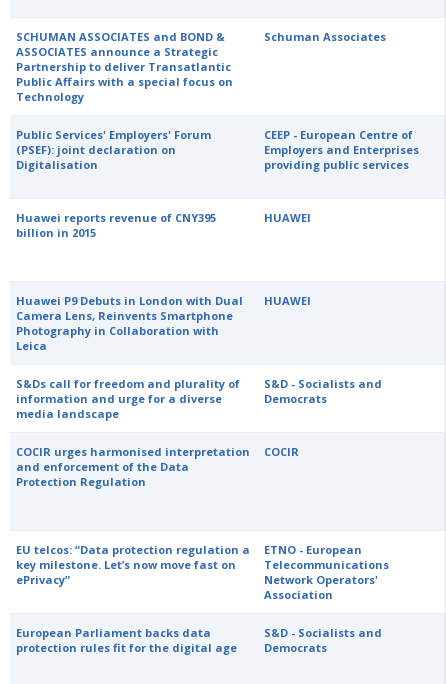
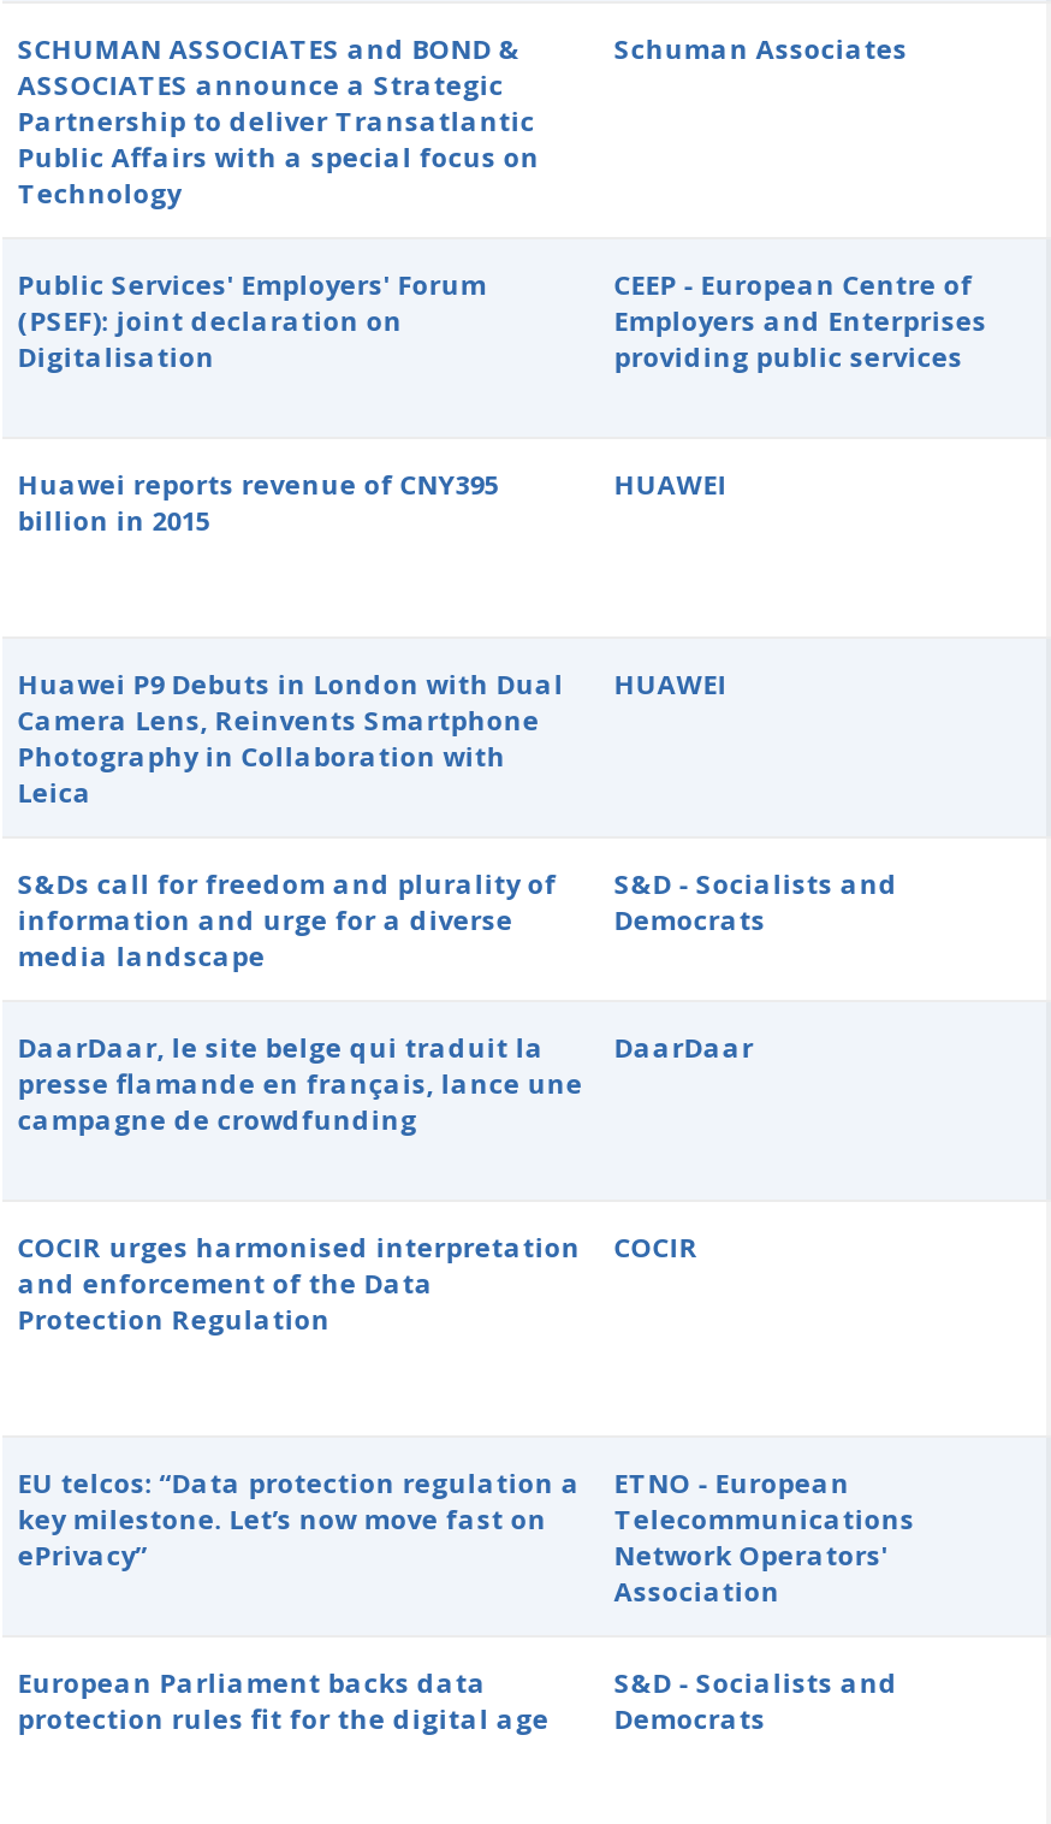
+ DaarDaar, le site belge qui traduit la
+ presse flamande en français, lance une
+ campagne de crowdfunding

+ DaarDaar
